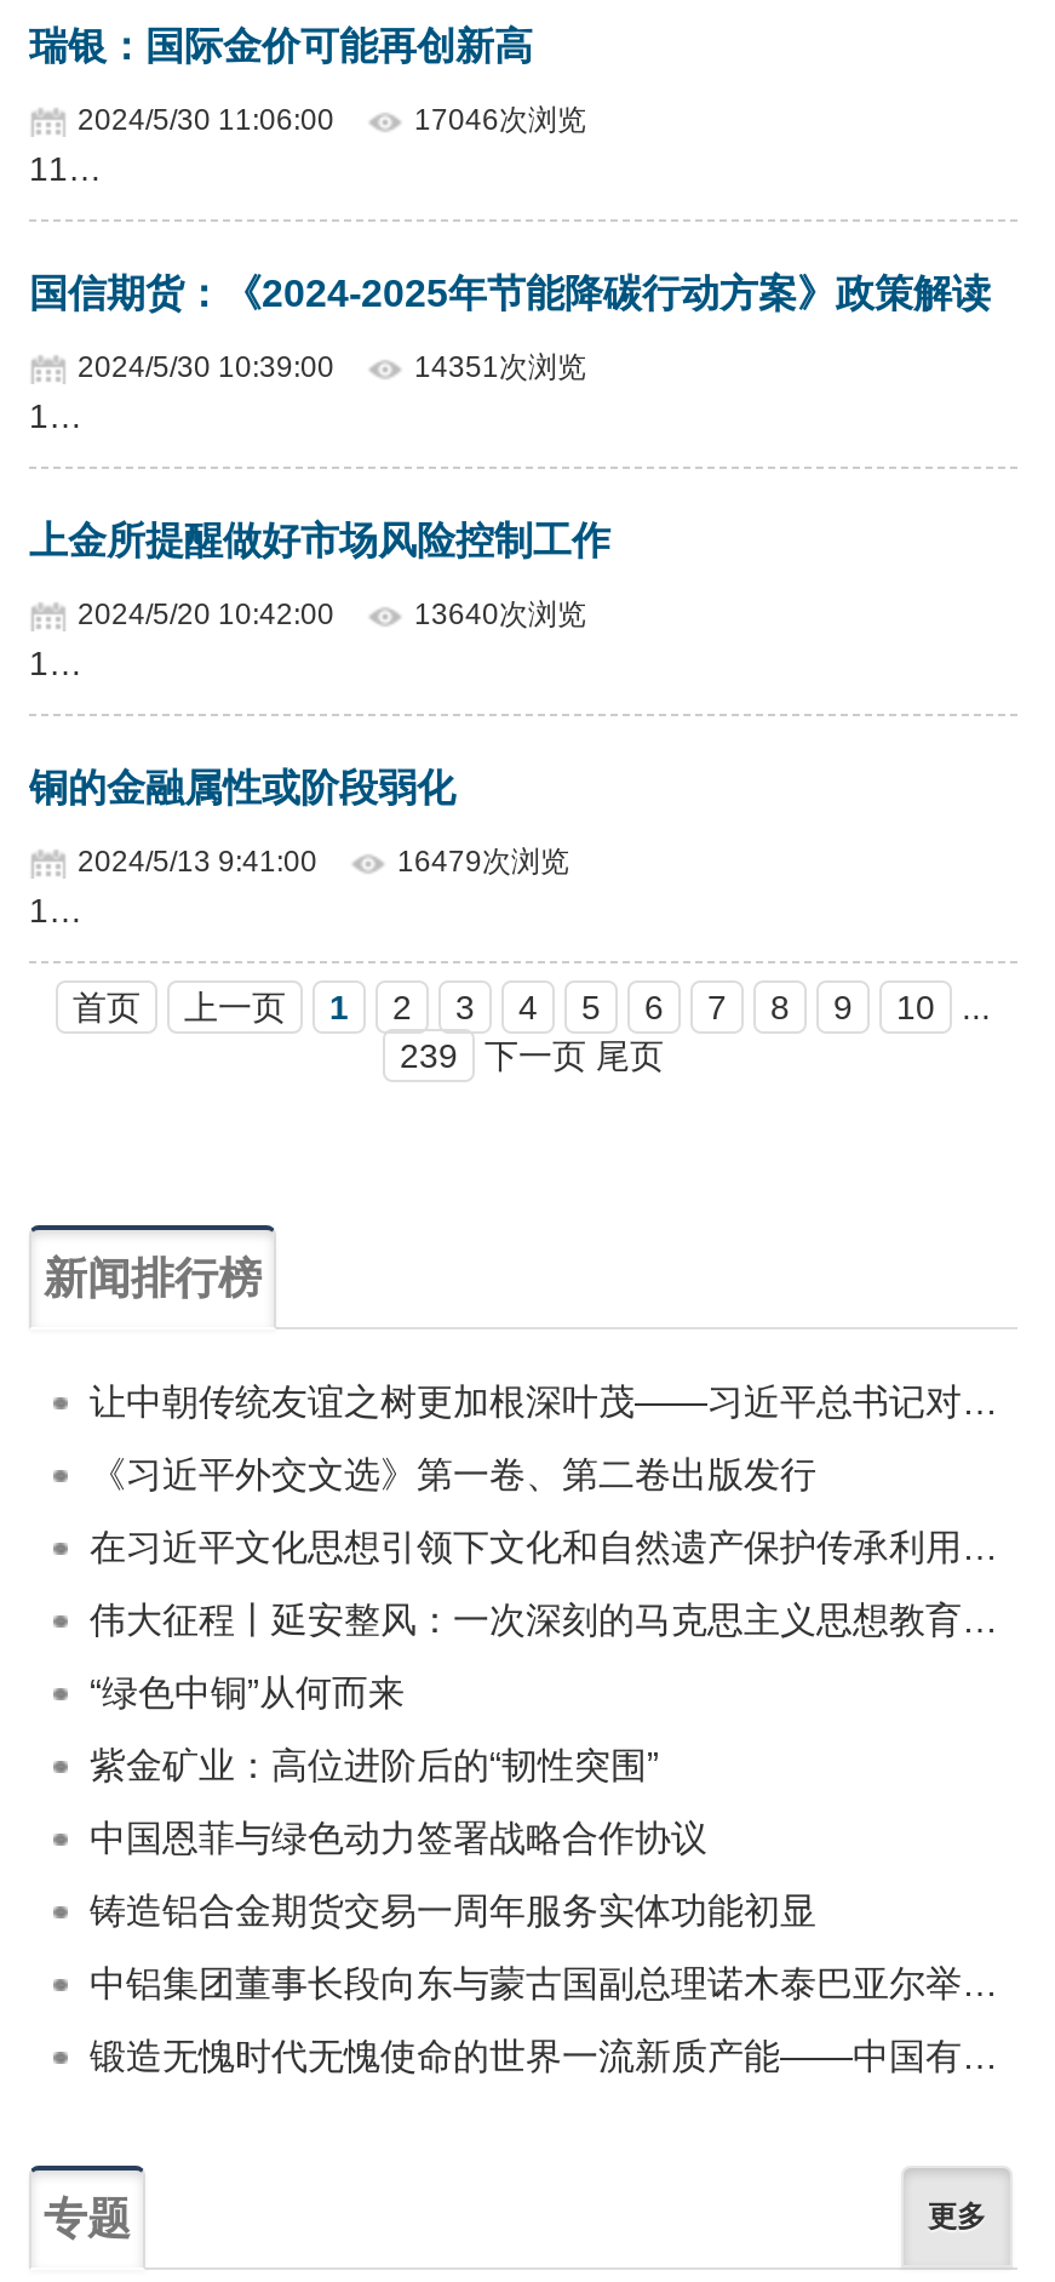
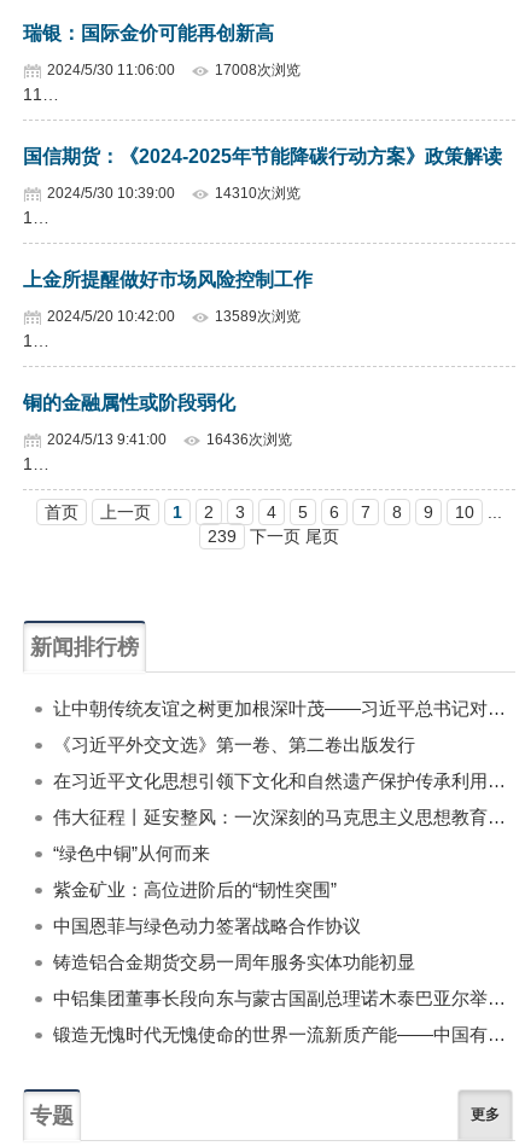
- 17046次浏览
+ 17008次浏览

- 14351次浏览
+ 14310次浏览

- 13640次浏览
+ 13589次浏览

- 16479次浏览
+ 16436次浏览
